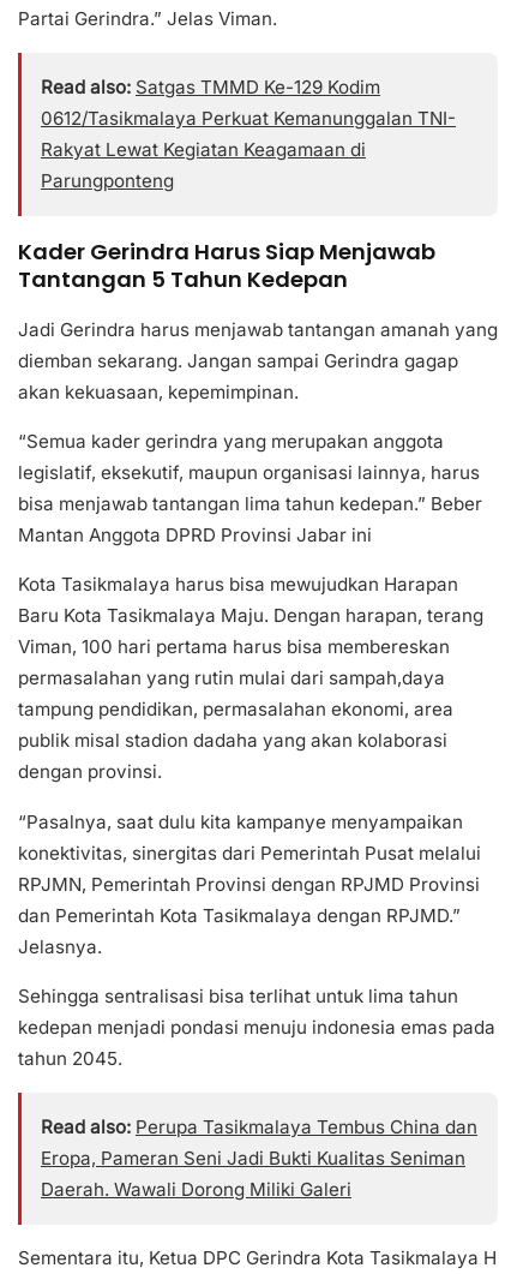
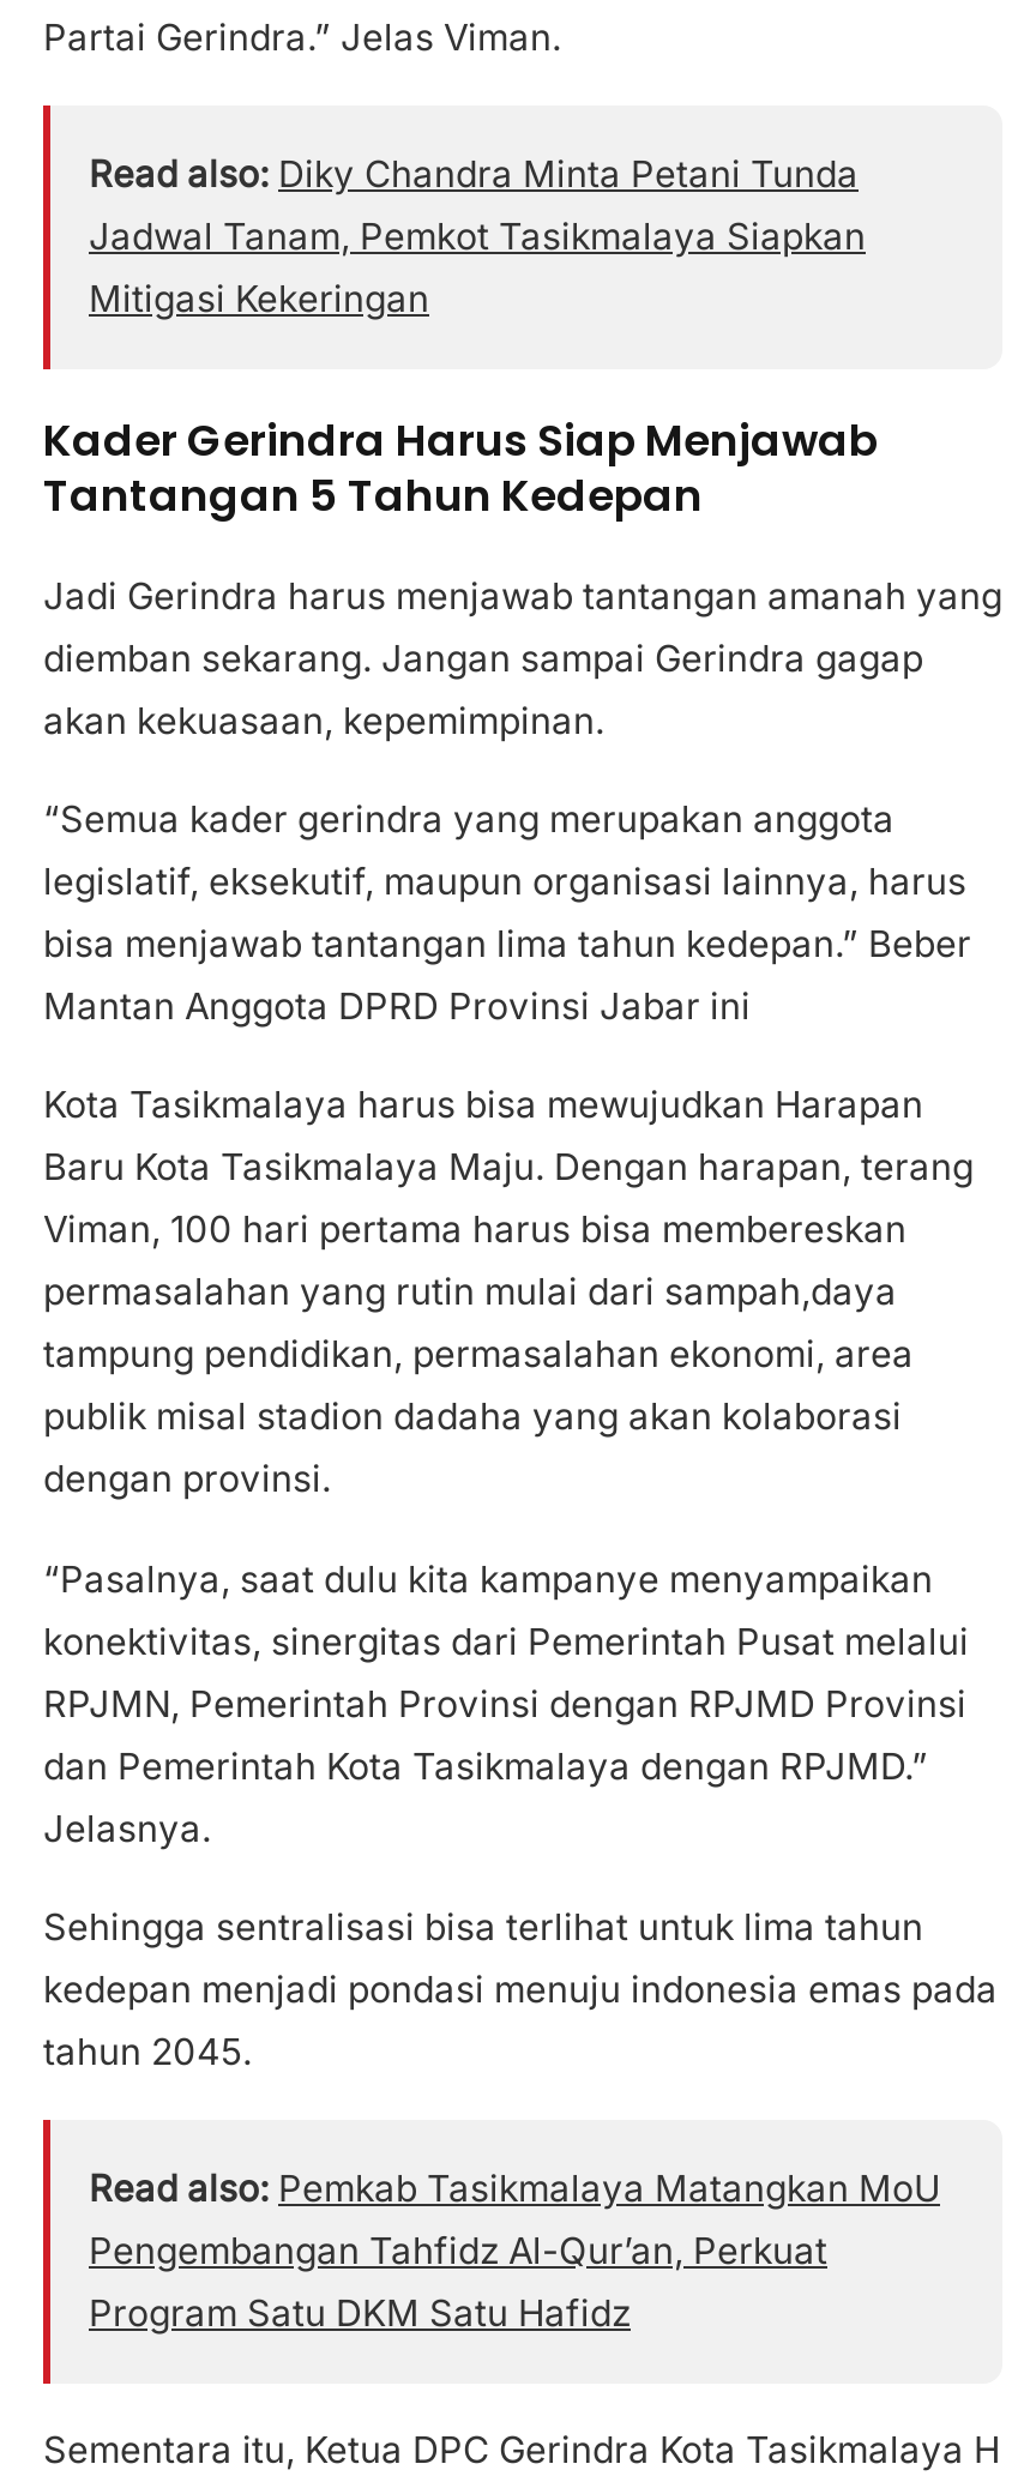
- Read also: Satgas TMMD Ke-129 Kodim
- 0612/Tasikmalaya Perkuat Kemanunggalan TNI-
- Rakyat Lewat Kegiatan Keagamaan di
- Parungponteng
+ Read also: Diky Chandra Minta Petani Tunda
+ Jadwal Tanam, Pemkot Tasikmalaya Siapkan
+ Mitigasi Kekeringan

- Read also: Perupa Tasikmalaya Tembus China dan
- Eropa, Pameran Seni Jadi Bukti Kualitas Seniman
- Daerah. Wawali Dorong Miliki Galeri
+ Read also: Pemkab Tasikmalaya Matangkan MoU
+ Pengembangan Tahfidz Al-Qur’an, Perkuat
+ Program Satu DKM Satu Hafidz
